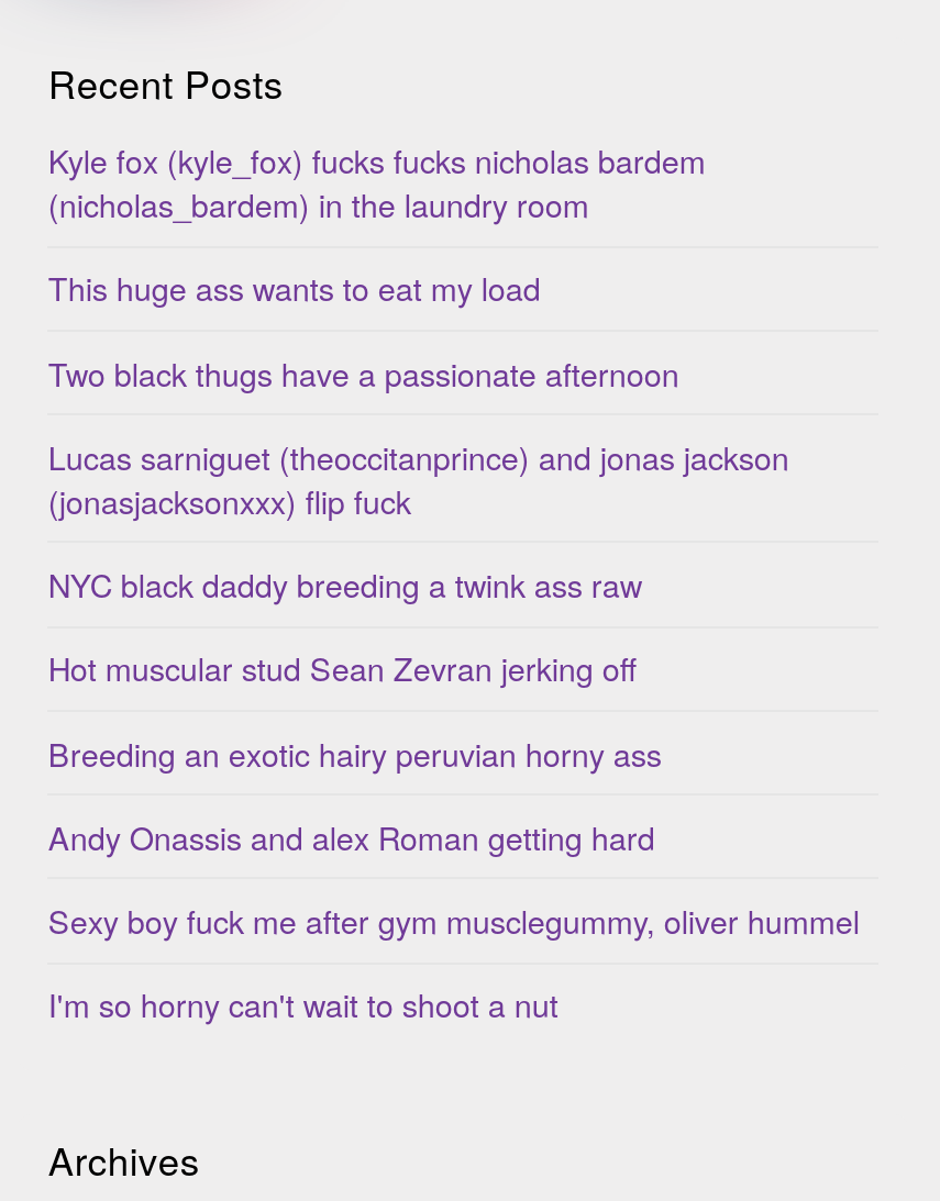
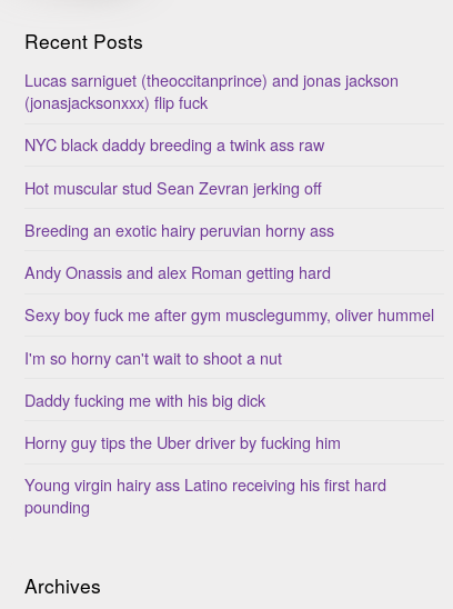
- Kyle fox (kyle_fox) fucks fucks nicholas bardem
- (nicholas_bardem) in the laundry room
- This huge ass wants to eat my load
- Two black thugs have a passionate afternoon

moved up: Lucas sarniguet (theoccitanprince) and jonas jackson | (jonasjacksonxxx) flip fuck | NYC black daddy breeding a twink ass raw | Hot muscular stud Sean Zevran jerking off | Breeding an exotic hairy peruvian horny ass | Andy Onassis and alex Roman getting hard | Sexy boy fuck me after gym musclegummy, oliver hummel | I'm so horny can't wait to shoot a nut

+ Daddy fucking me with his big dick
+ Horny guy tips the Uber driver by fucking him
+ Young virgin hairy ass Latino receiving his first hard
+ pounding
